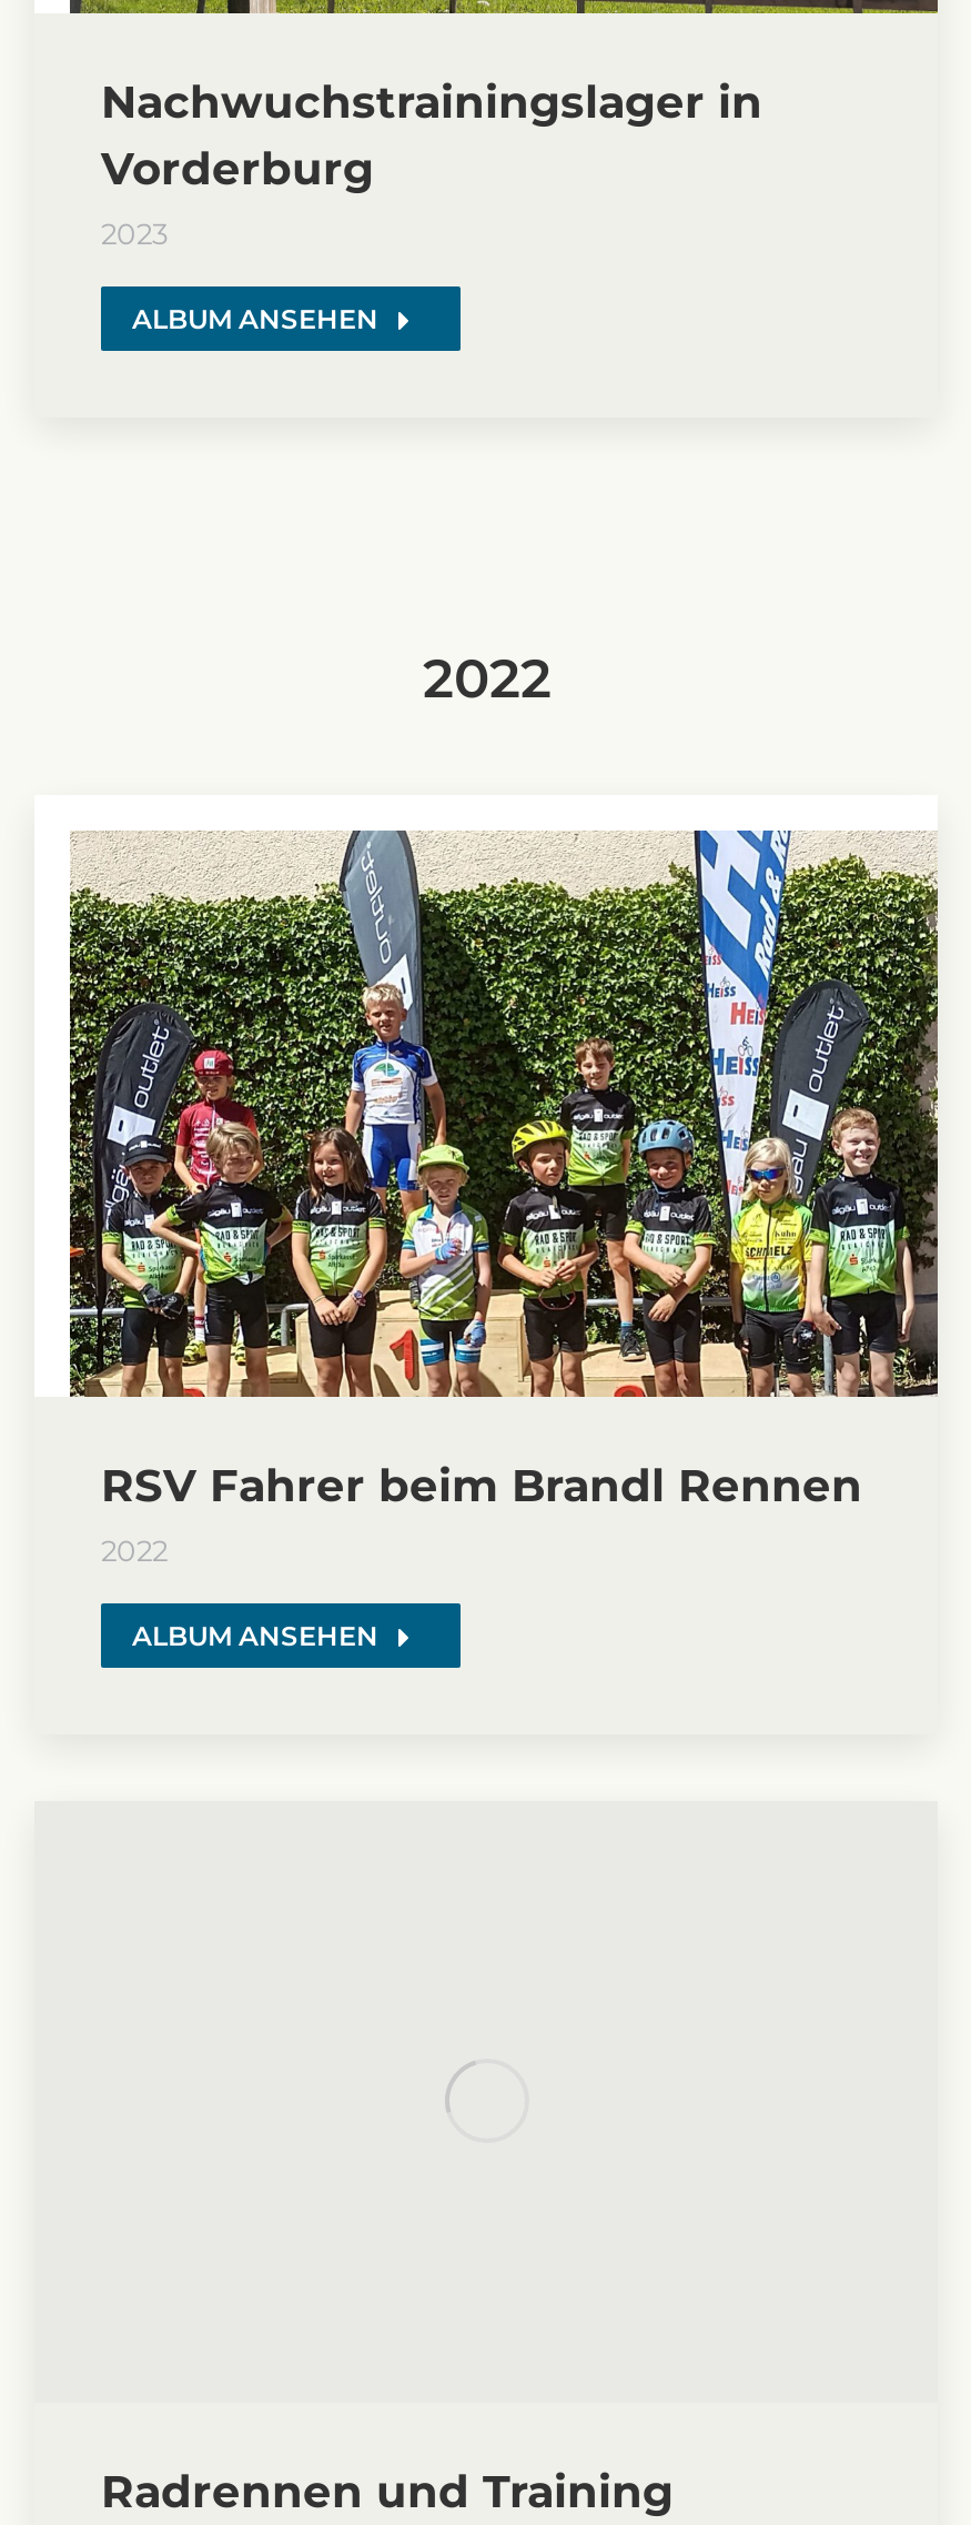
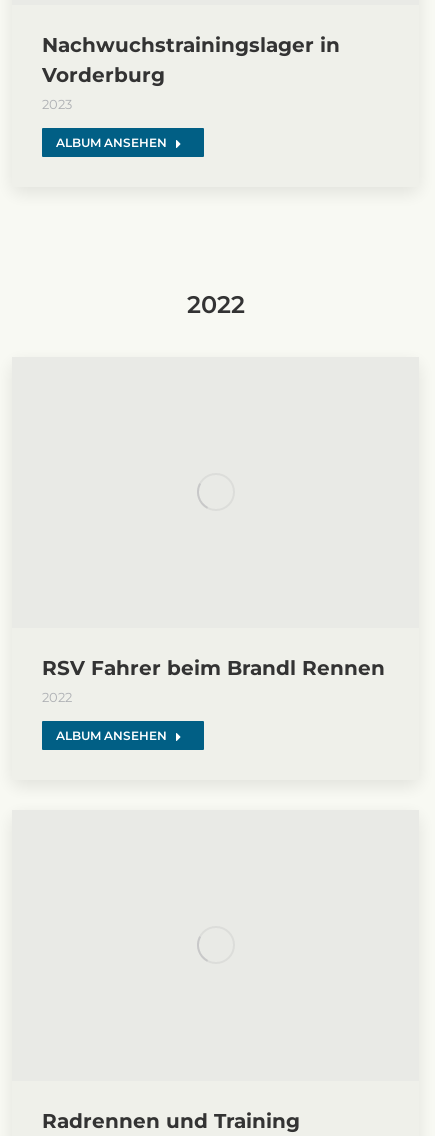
- [image]
